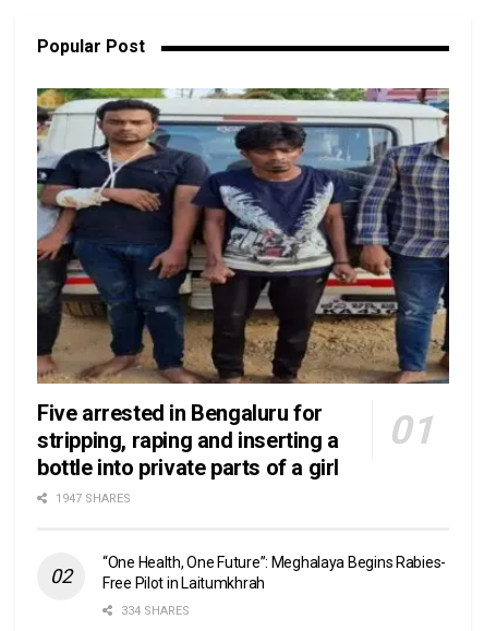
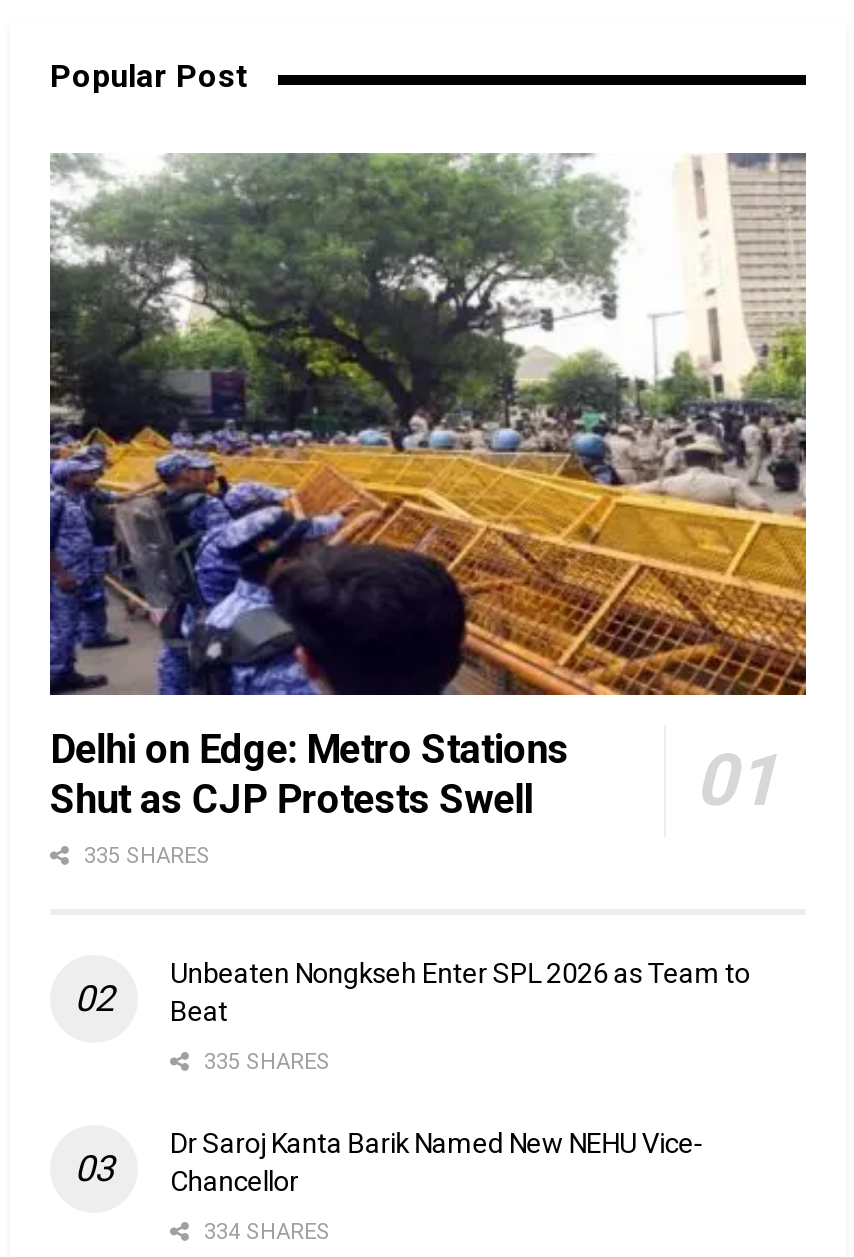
- [image]
- Five arrested in Bengaluru for
- stripping, raping and inserting a
- bottle into private parts of a girl
- 1947 SHARES
+ [image]
+ Delhi on Edge: Metro Stations
+ Shut as CJP Protests Swell
+ 335 SHARES

- “One Health, One Future”: Meghalaya Begins Rabies-
- Free Pilot in Laitumkhrah
+ Unbeaten Nongkseh Enter SPL 2026 as Team to
+ Beat
+ 335 SHARES
+ Dr Saroj Kanta Barik Named New NEHU Vice-
+ Chancellor
